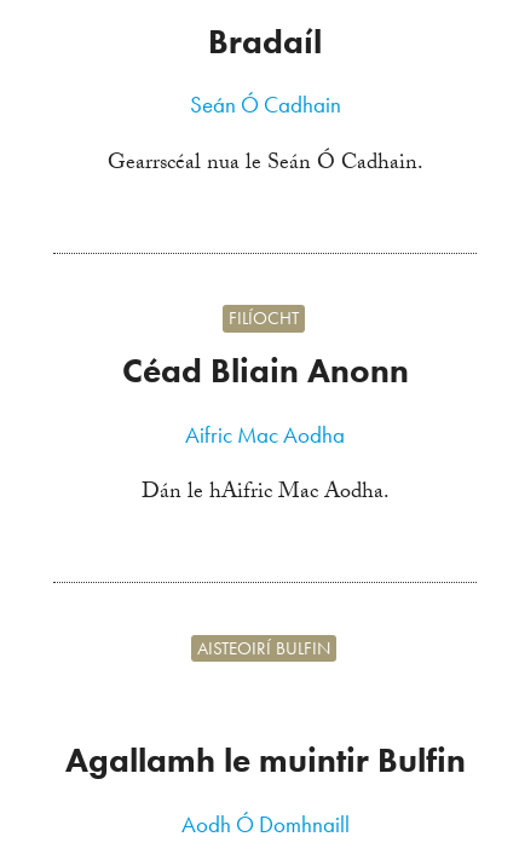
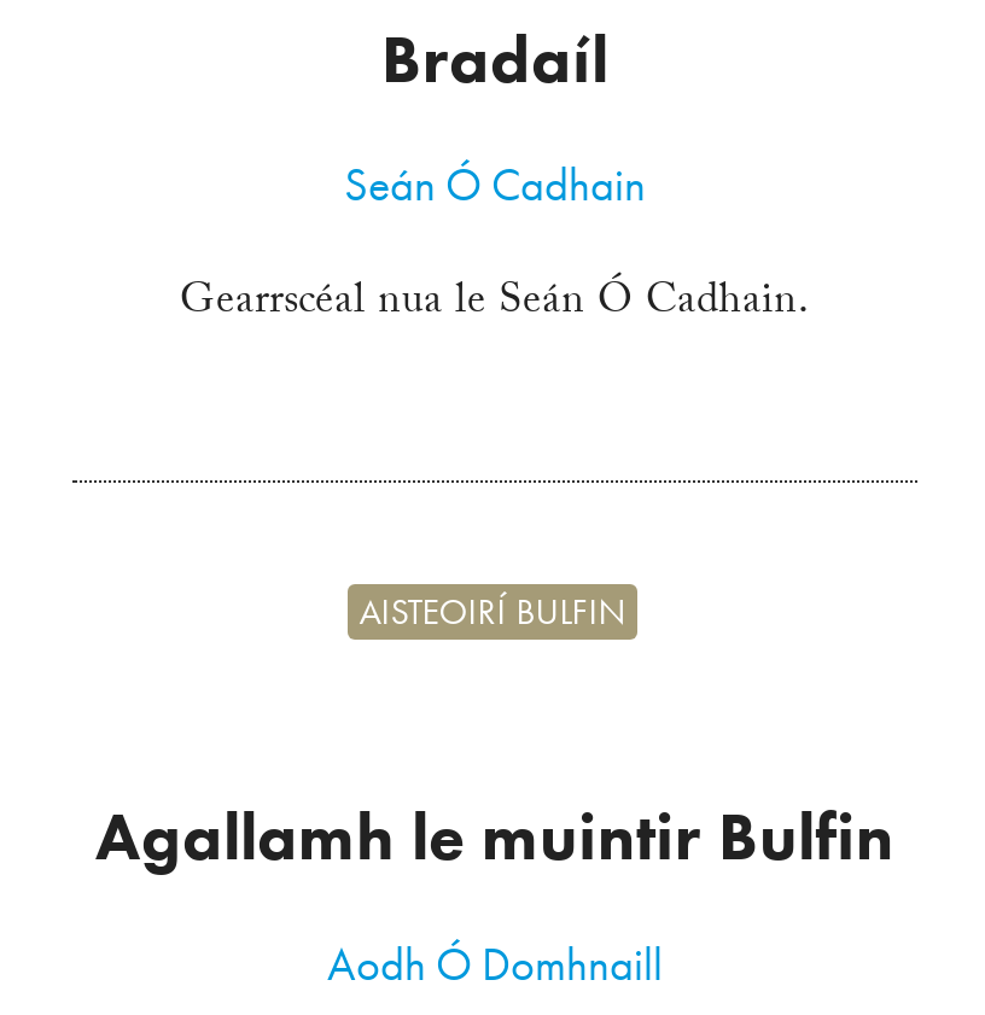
- FILÍOCHT

- Céad Bliain Anonn

- Aifric Mac Aodha
- Dán le hAifric Mac Aodha.
